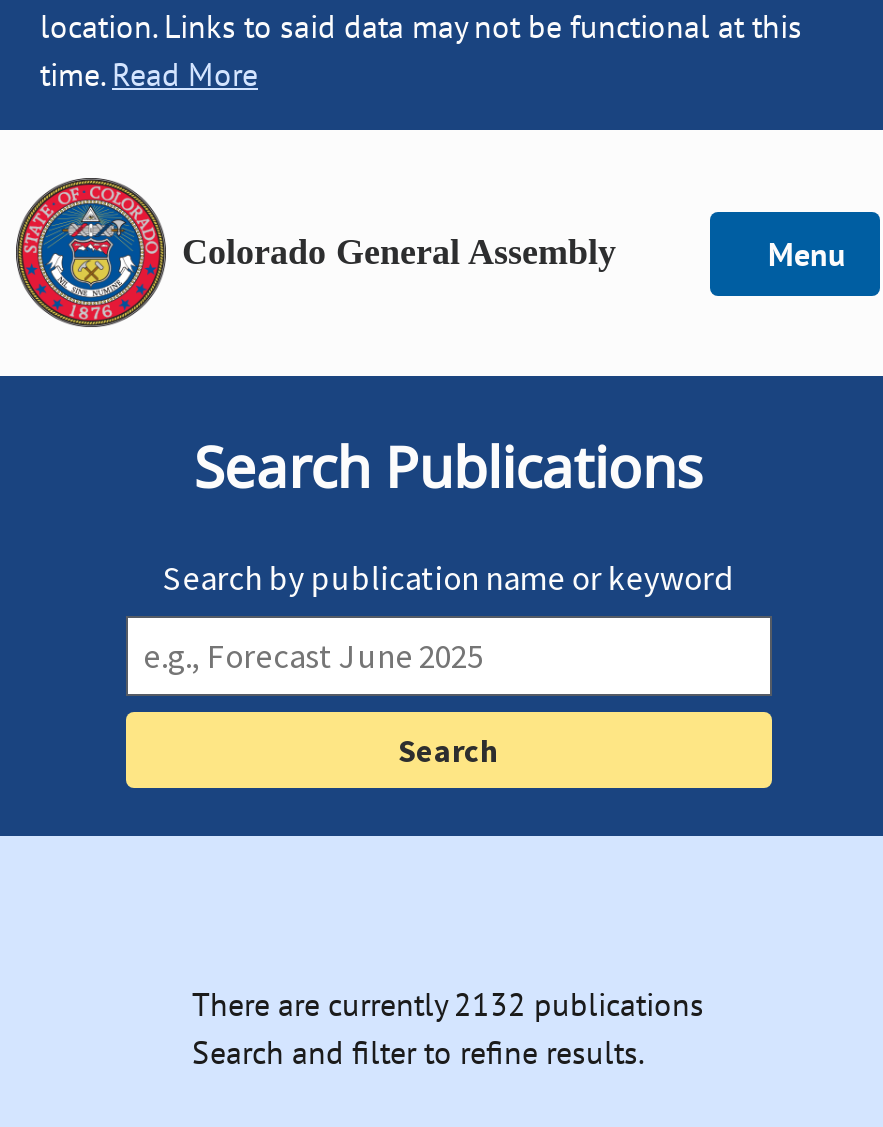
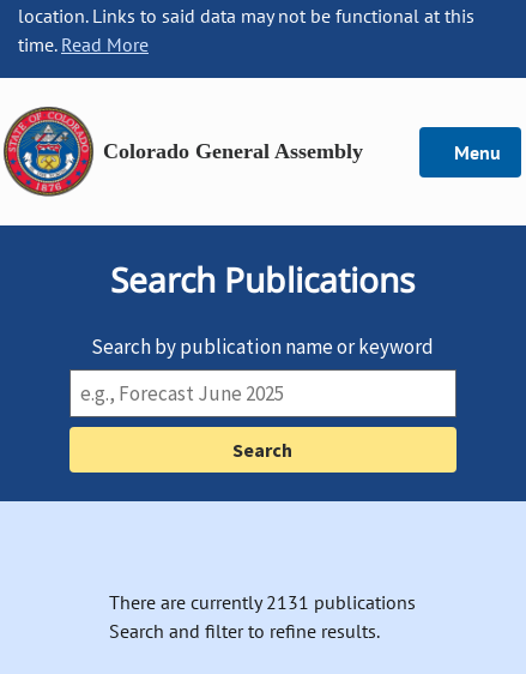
- There are currently 2132 publications
+ There are currently 2131 publications
